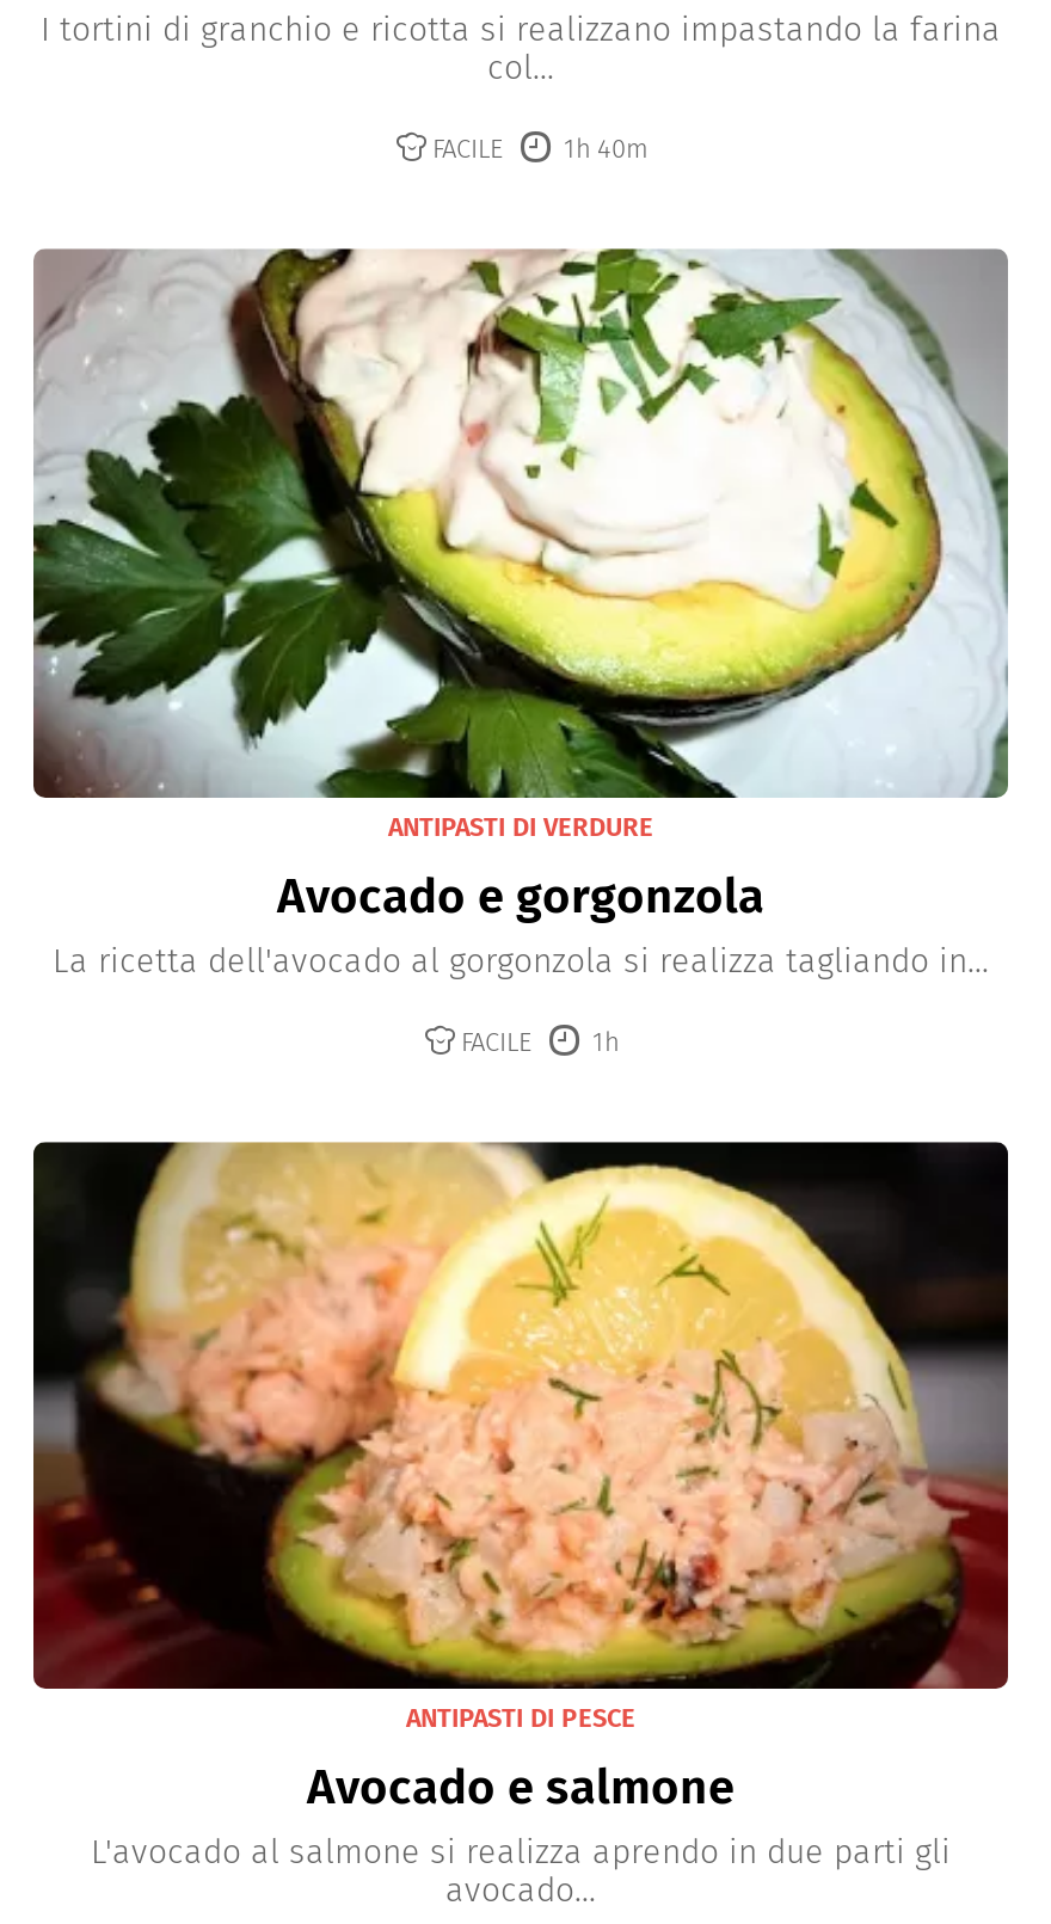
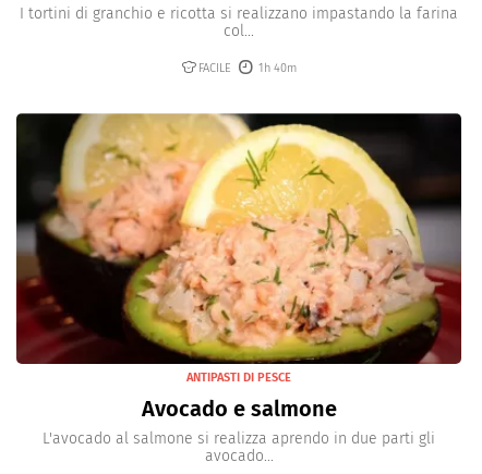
- [image]
- ANTIPASTI DI VERDURE
- Avocado e gorgonzola
- La ricetta dell'avocado al gorgonzola si realizza tagliando in...
- FACILE
- 1h
